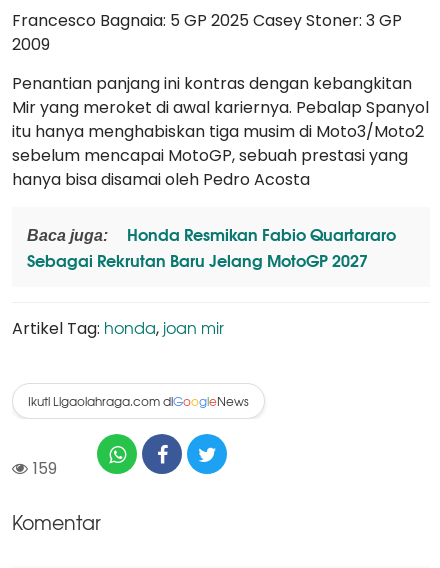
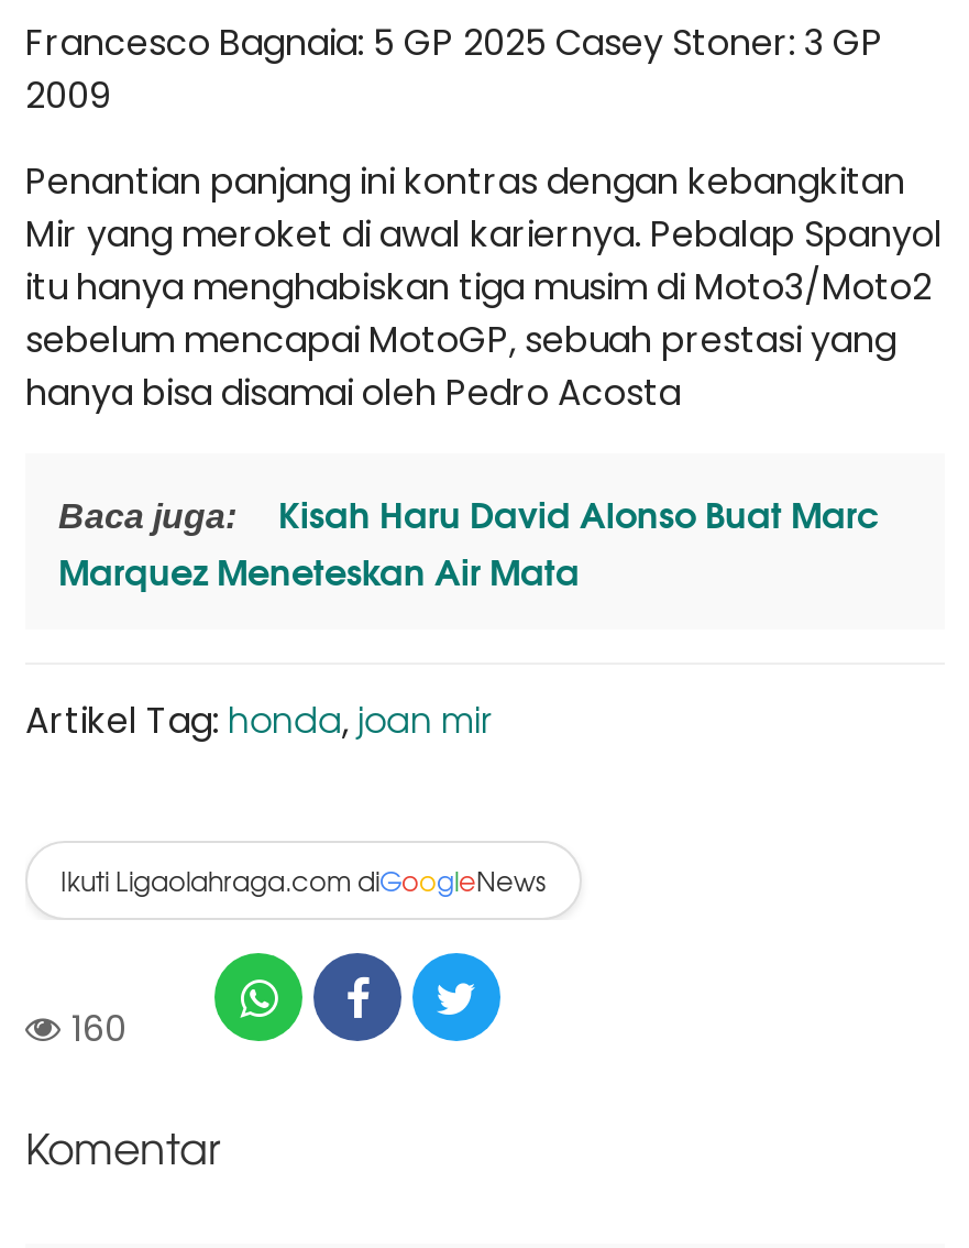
- Honda Resmikan Fabio Quartararo
- Sebagai Rekrutan Baru Jelang MotoGP 2027
+ Kisah Haru David Alonso Buat Marc
+ Marquez Meneteskan Air Mata

- 159
+ 160
